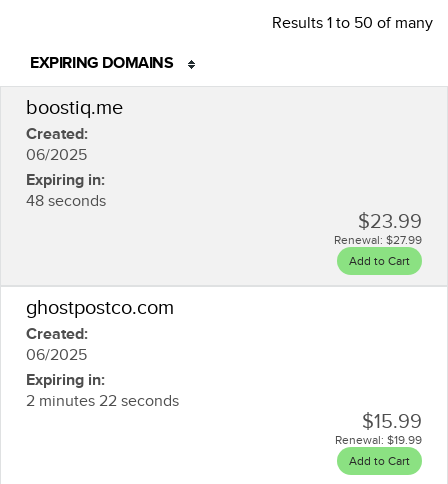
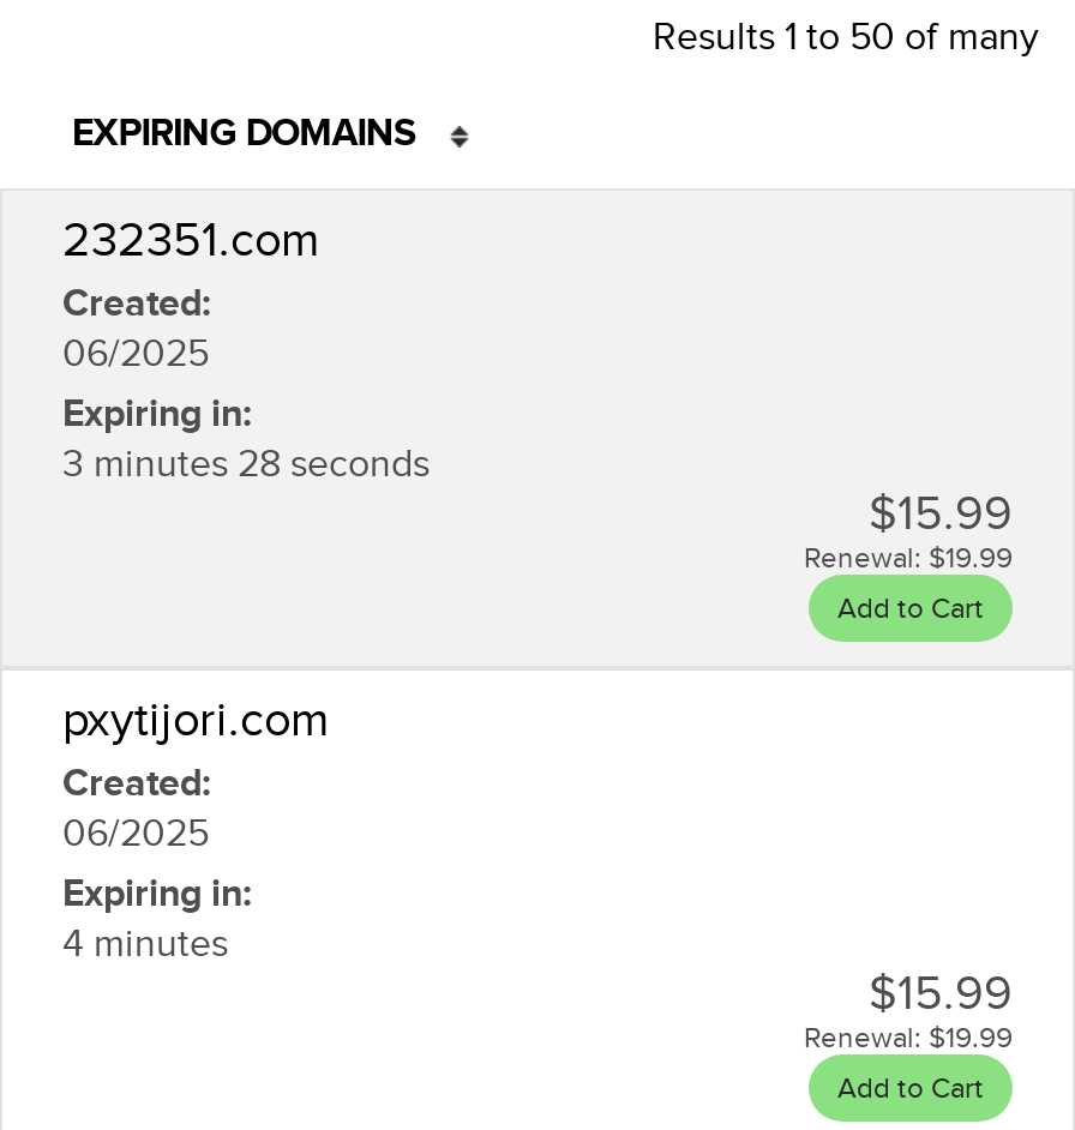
- boostiq.me
+ 232351.com

- 48 seconds
- $23.99
- Renewal: $27.99
+ 3 minutes 28 seconds
+ $15.99
+ Renewal: $19.99

- ghostpostco.com
+ pxytijori.com

- 2 minutes 22 seconds
+ 4 minutes
